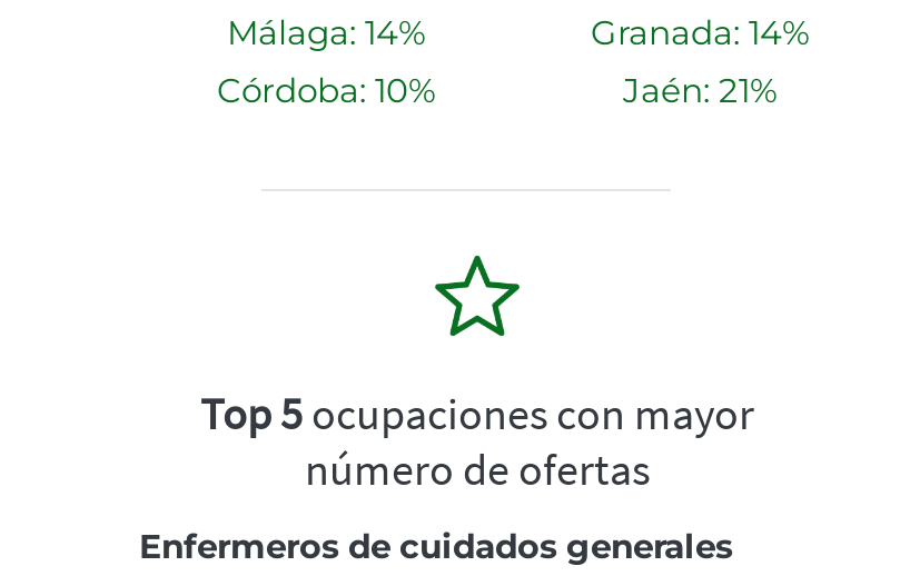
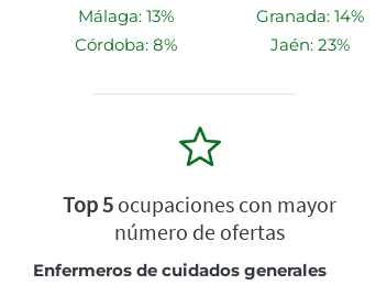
- Málaga: 14%
+ Málaga: 13%

- Córdoba: 10%
+ Córdoba: 8%

- Jaén: 21%
+ Jaén: 23%
